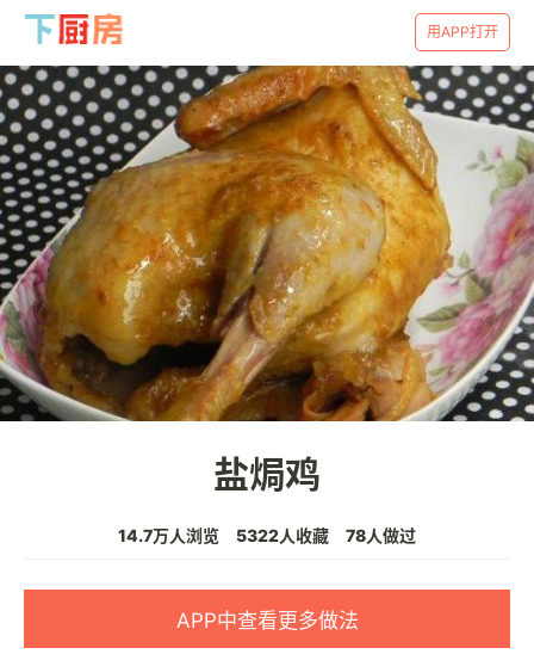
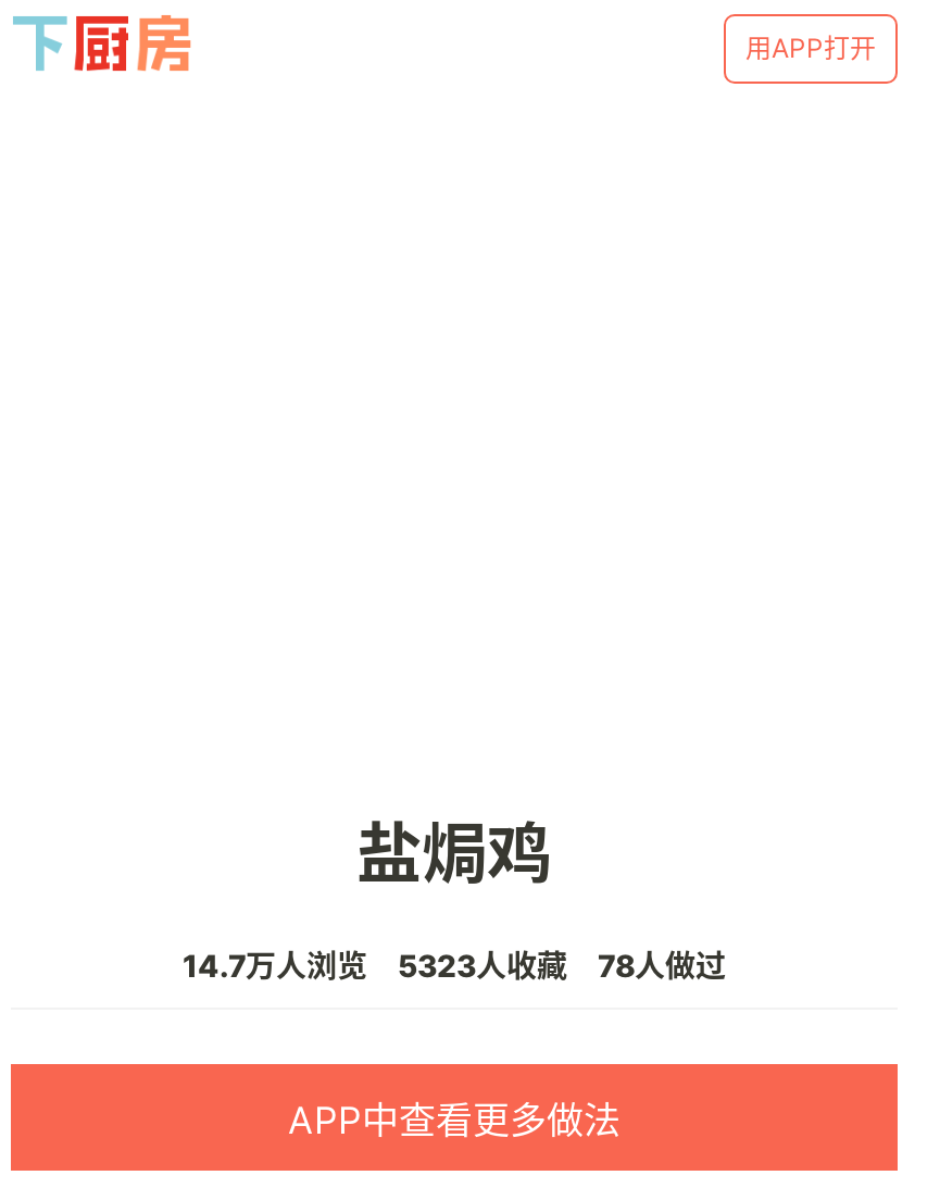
- [image]

- 14.7万人浏览 5322人收藏 78人做过
+ 14.7万人浏览 5323人收藏 78人做过
